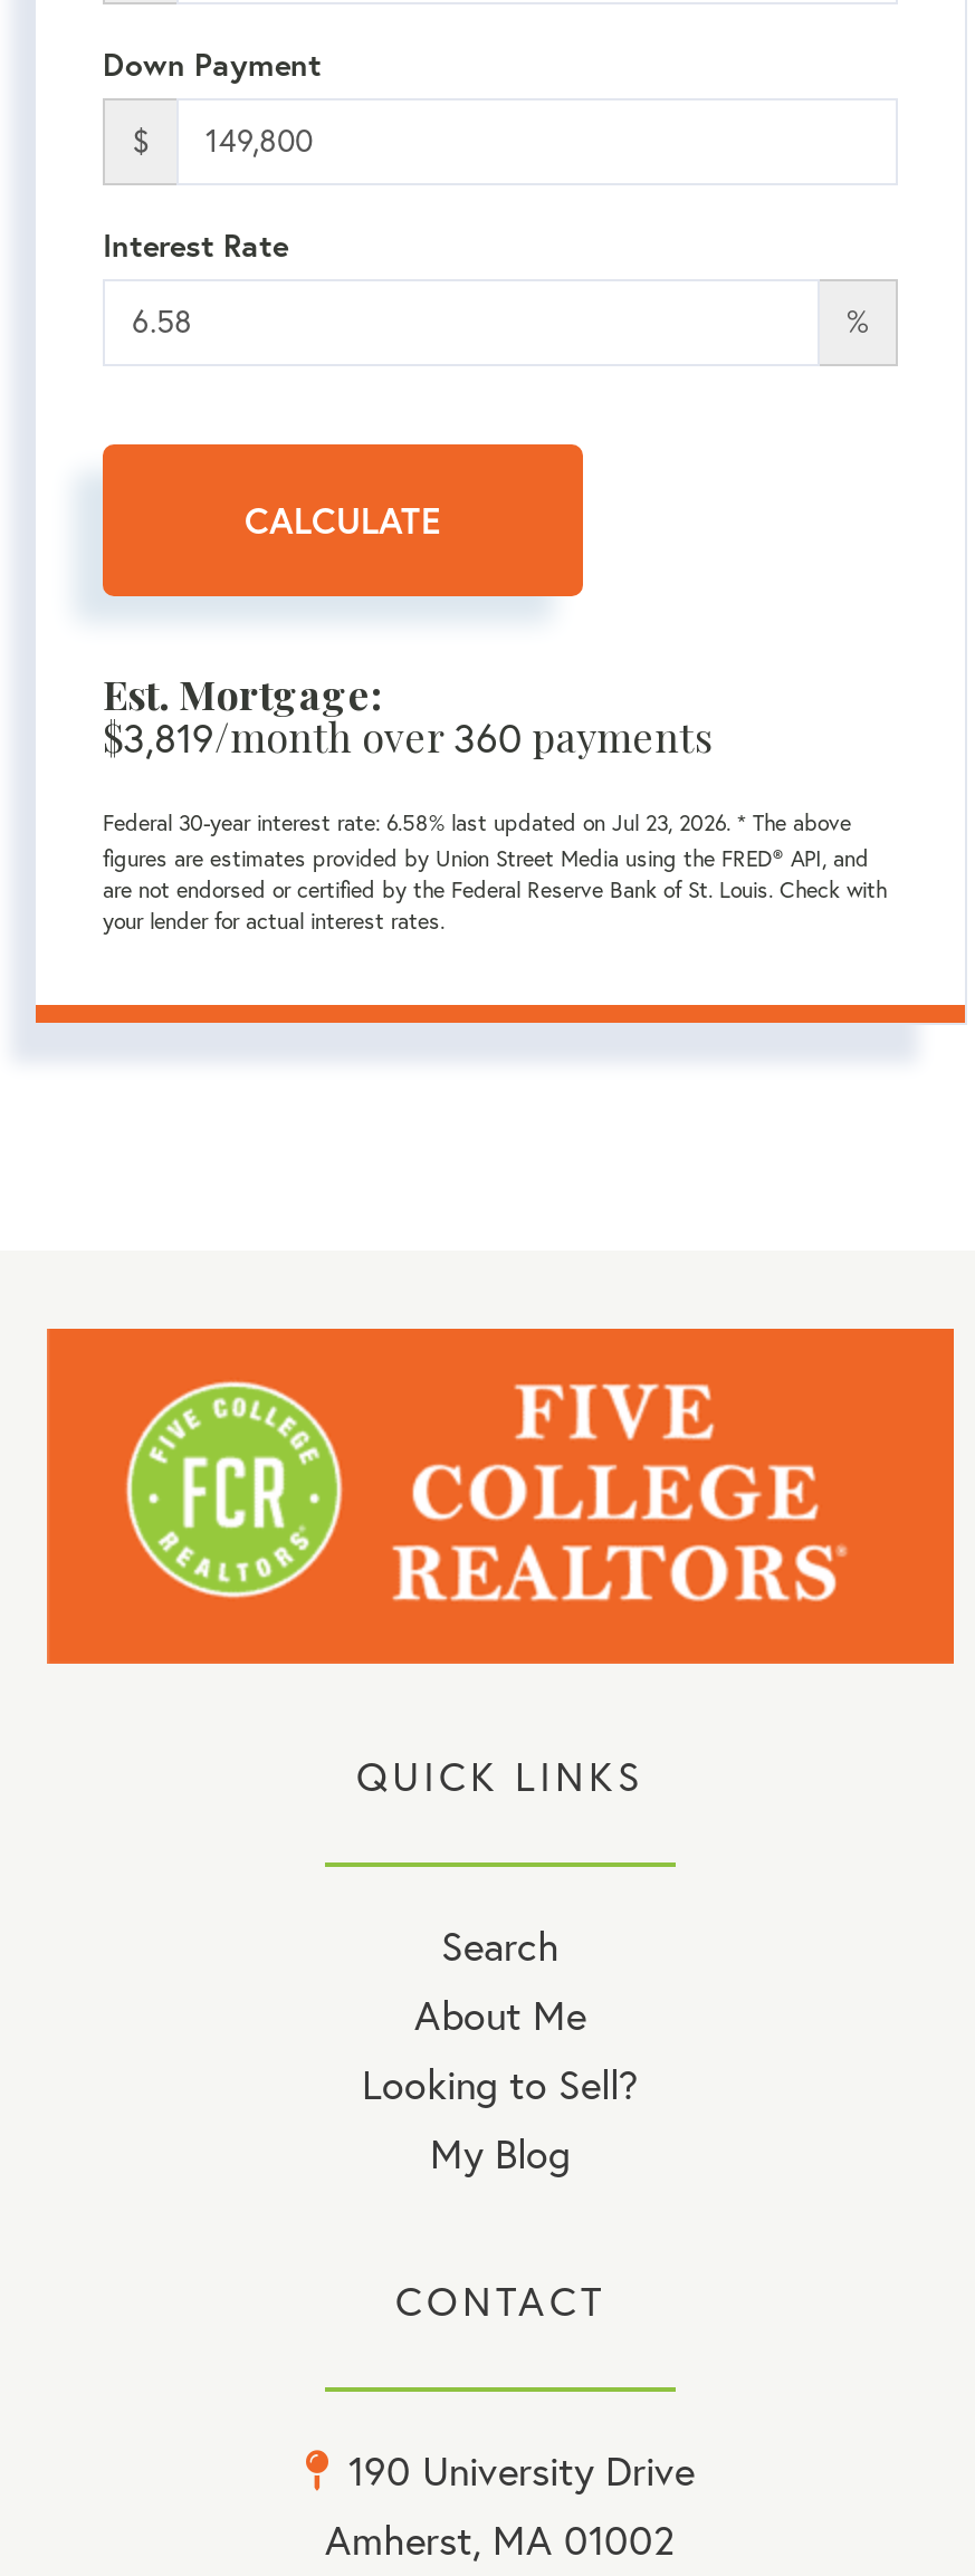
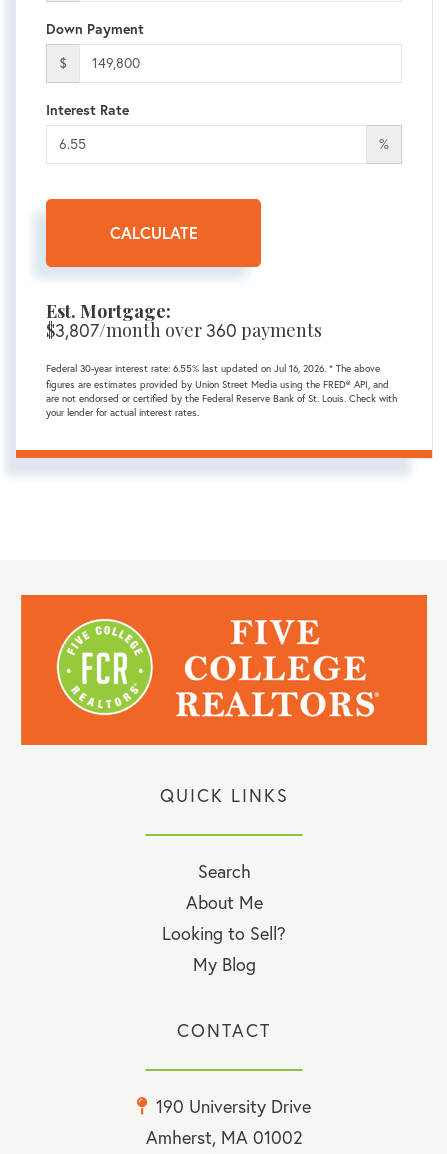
- $3,819/month over 360 payments
+ $3,807/month over 360 payments

- Federal 30-year interest rate: 6.58% last updated on Jul 23, 2026. * The above
+ Federal 30-year interest rate: 6.55% last updated on Jul 16, 2026. * The above
